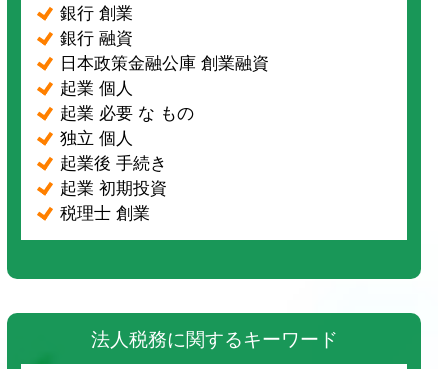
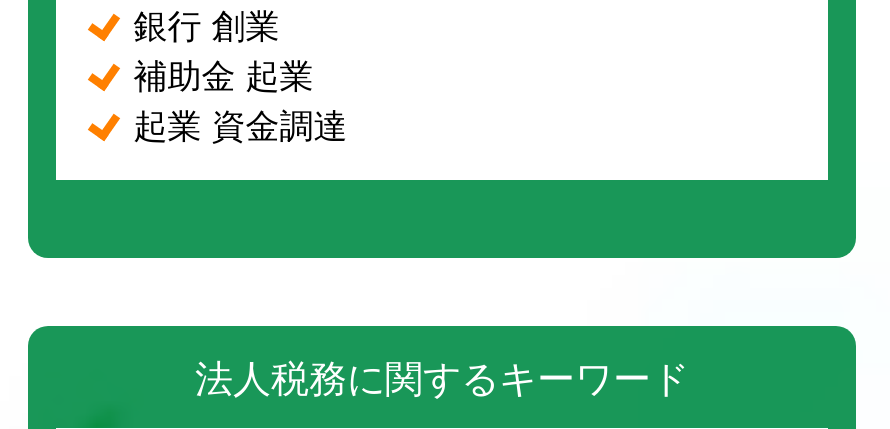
- 銀行 融資
- 日本政策金融公庫 創業融資
- 起業 個人
- 起業 必要 な もの
- 独立 個人
- 起業後 手続き
- 起業 初期投資
- 税理士 創業
+ 補助金 起業
+ 起業 資金調達
